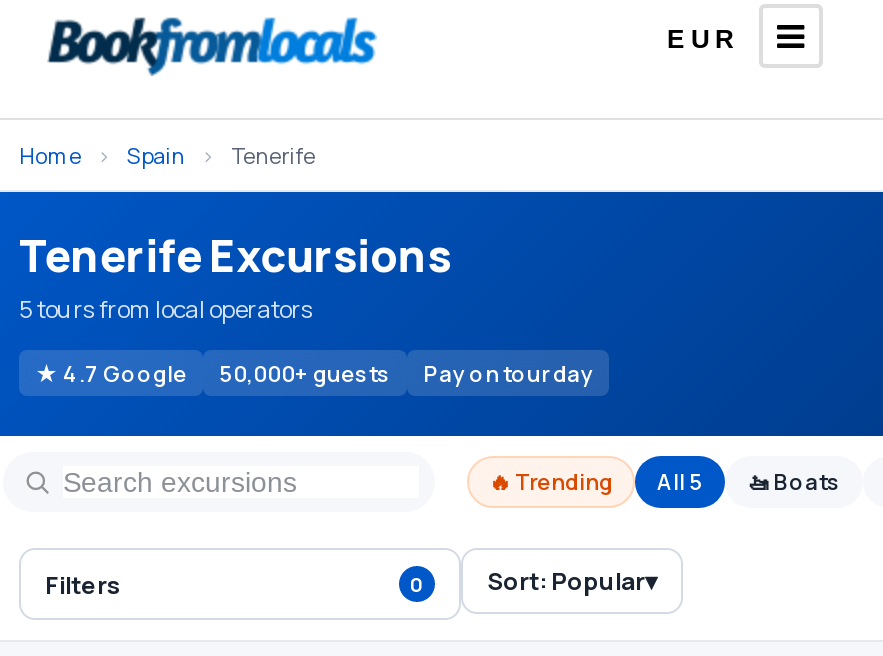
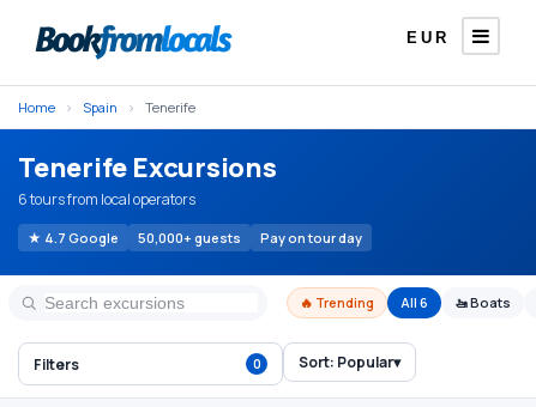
- 5 tours from local operators
+ 6 tours from local operators

- All 5
+ All 6
